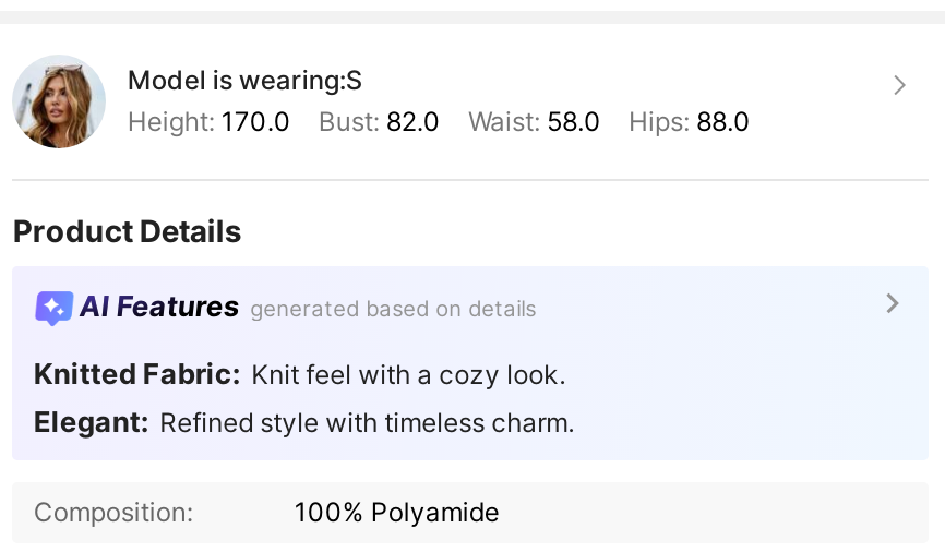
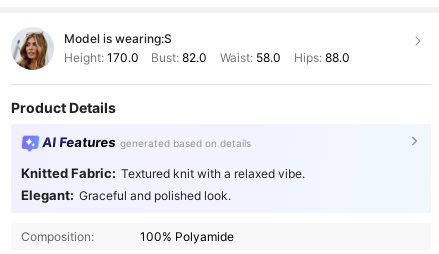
- Knitted Fabric: Knit feel with a cozy look.
- Elegant: Refined style with timeless charm.
+ Knitted Fabric: Textured knit with a relaxed vibe.
+ Elegant: Graceful and polished look.
